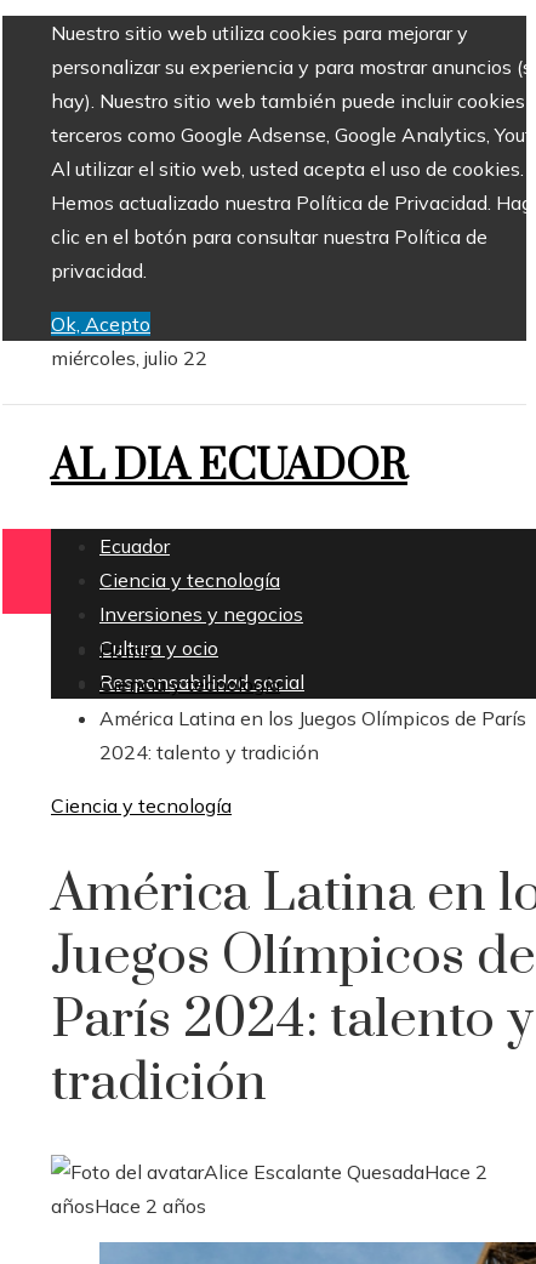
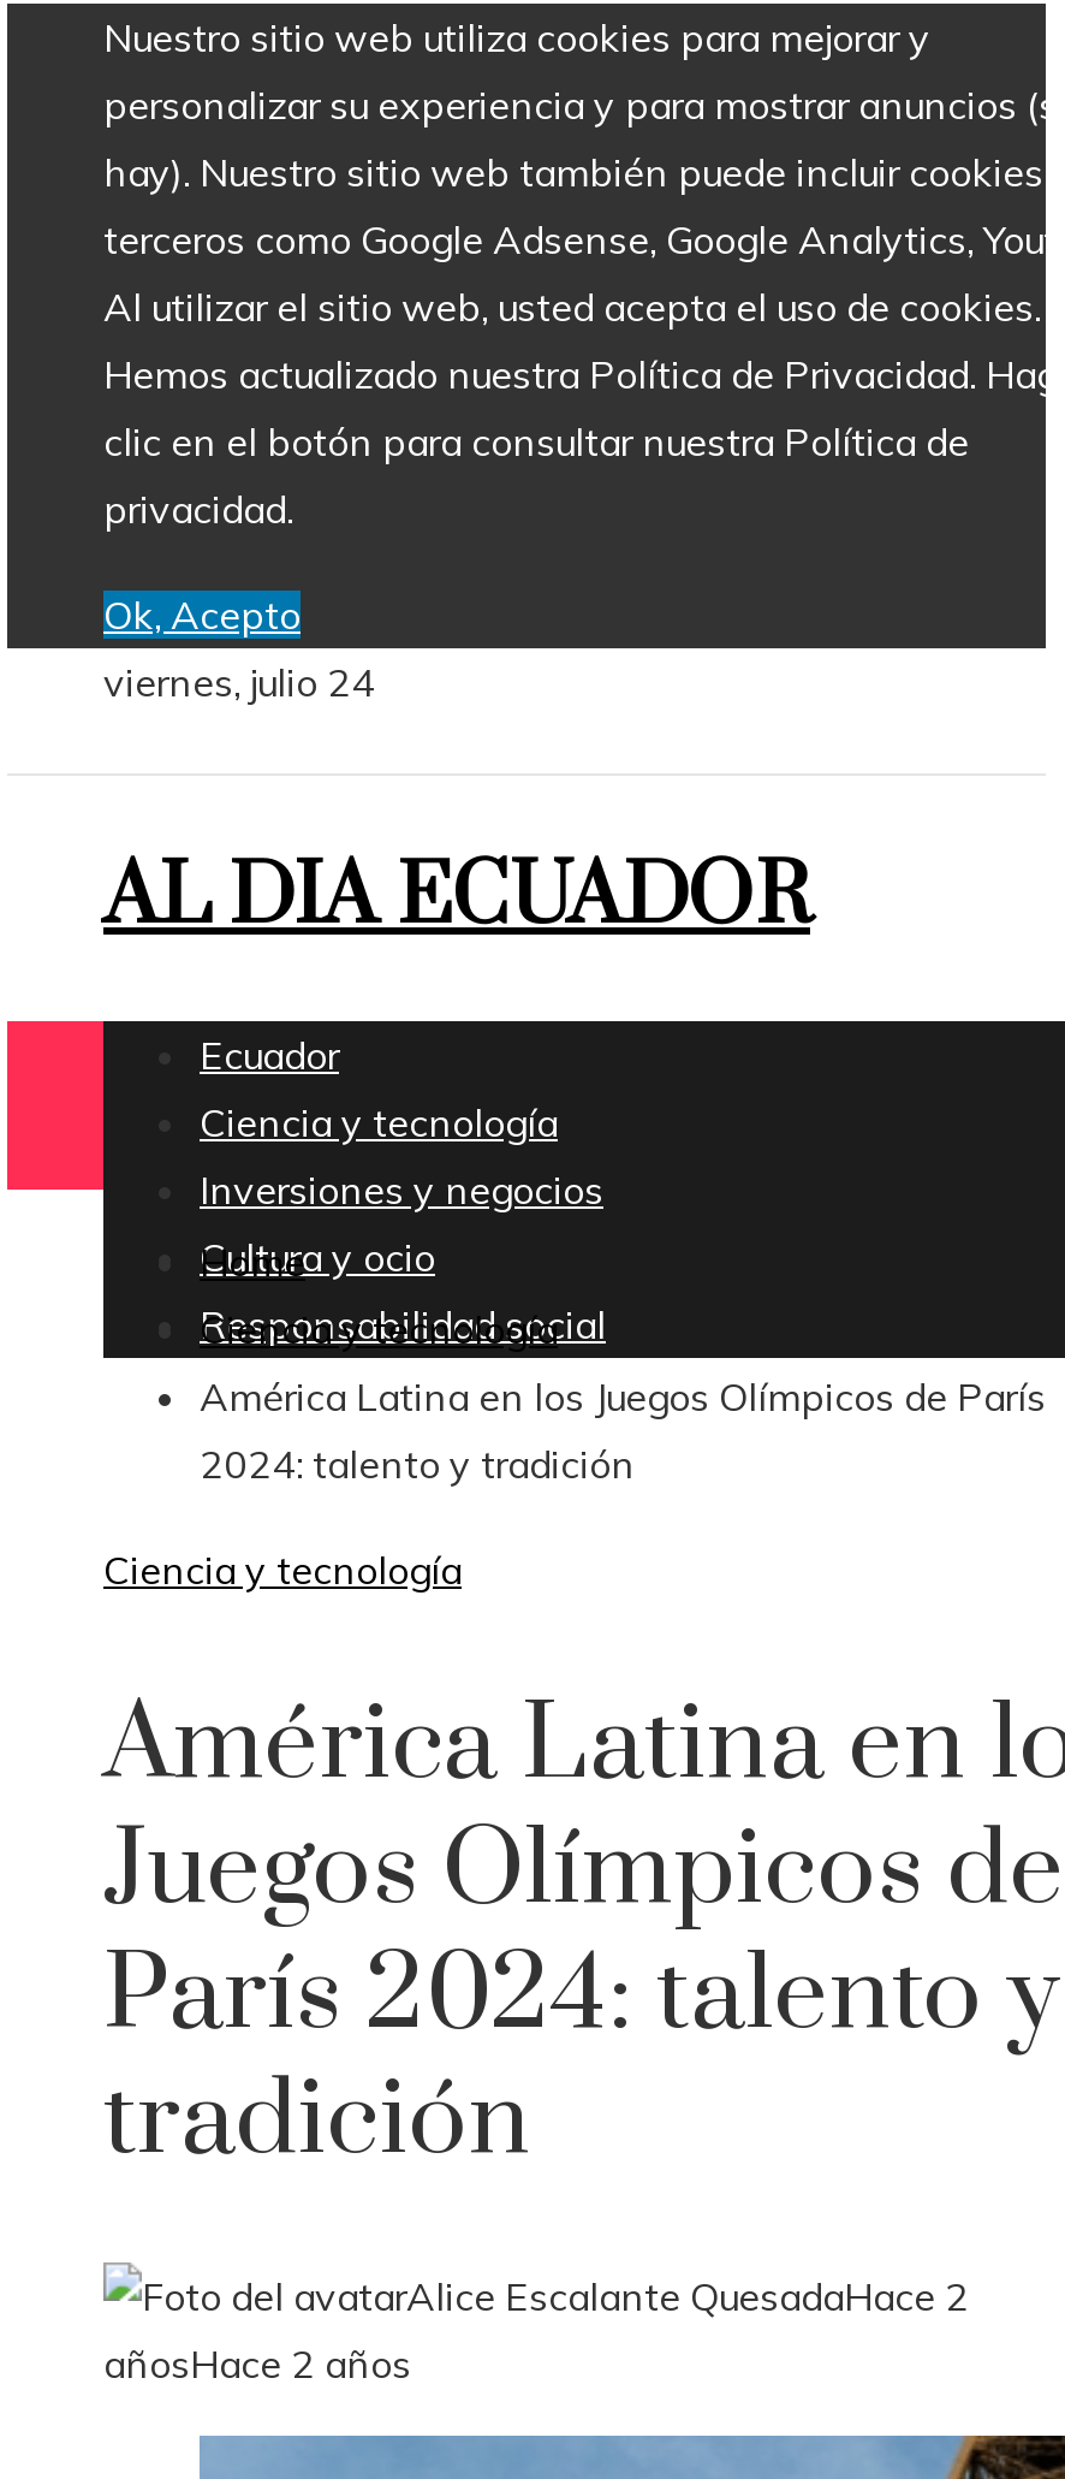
- miércoles, julio 22
+ viernes, julio 24
